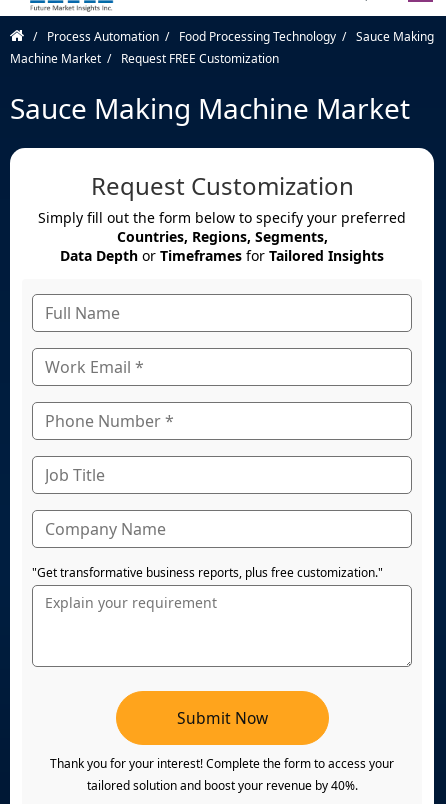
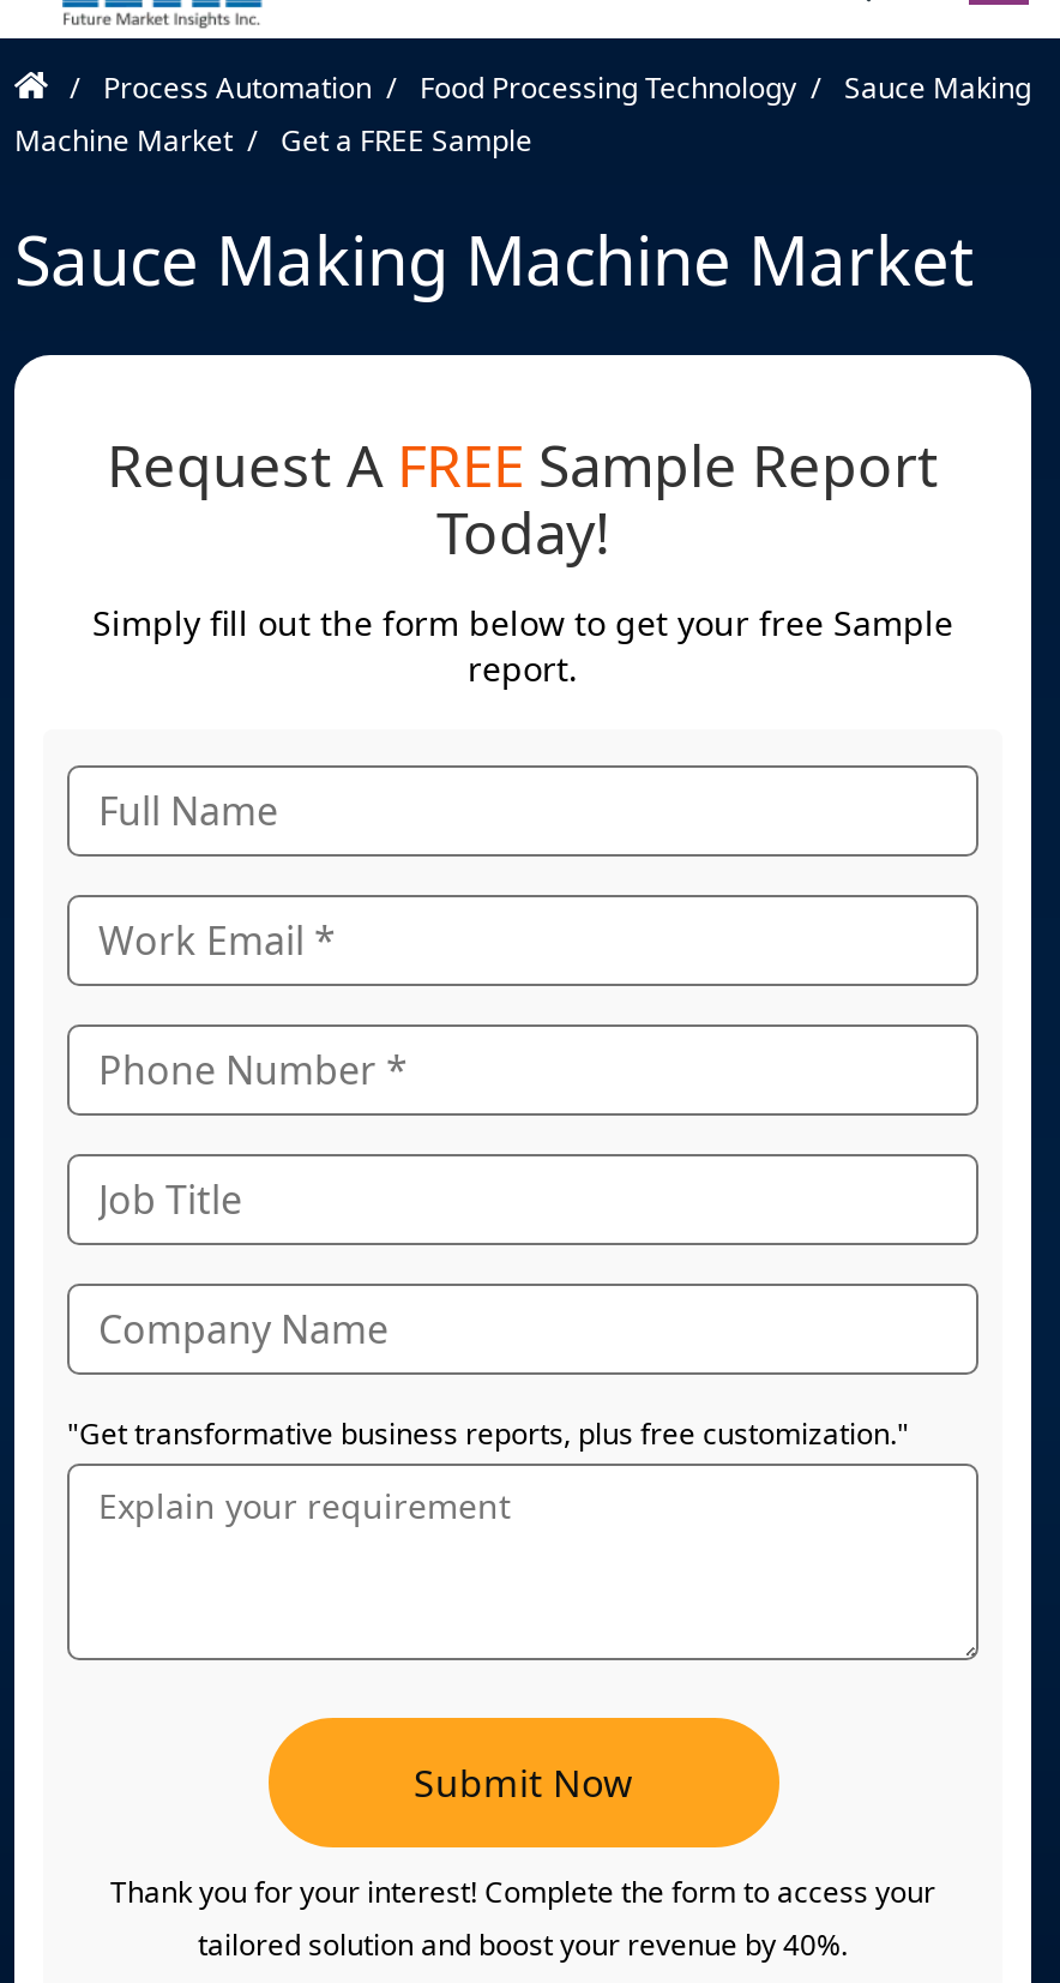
- Request FREE Customization
+ Get a FREE Sample

- Request Customization
- Simply fill out the form below to specify your preferred
- Countries, Regions, Segments,
- Data Depth or Timeframes for Tailored Insights
+ Request A FREE Sample Report
+ Today!
+ Simply fill out the form below to get your free Sample
+ report.
